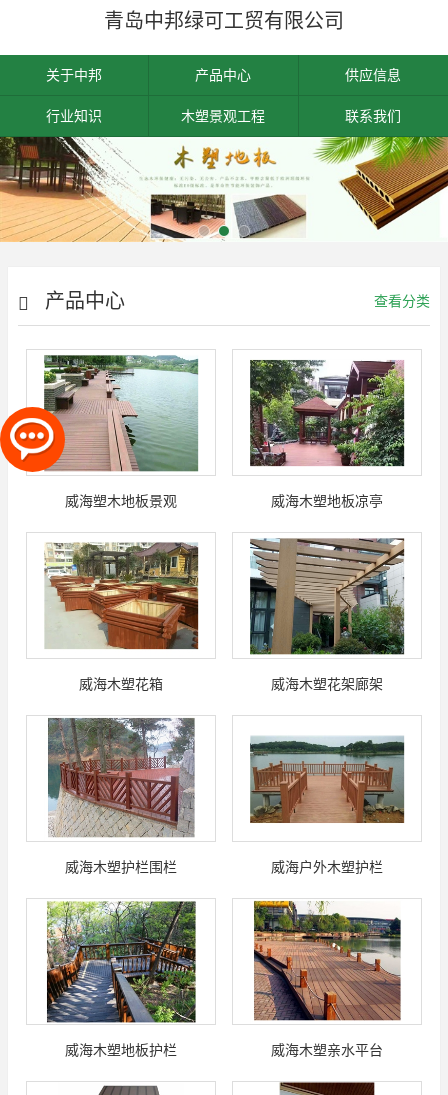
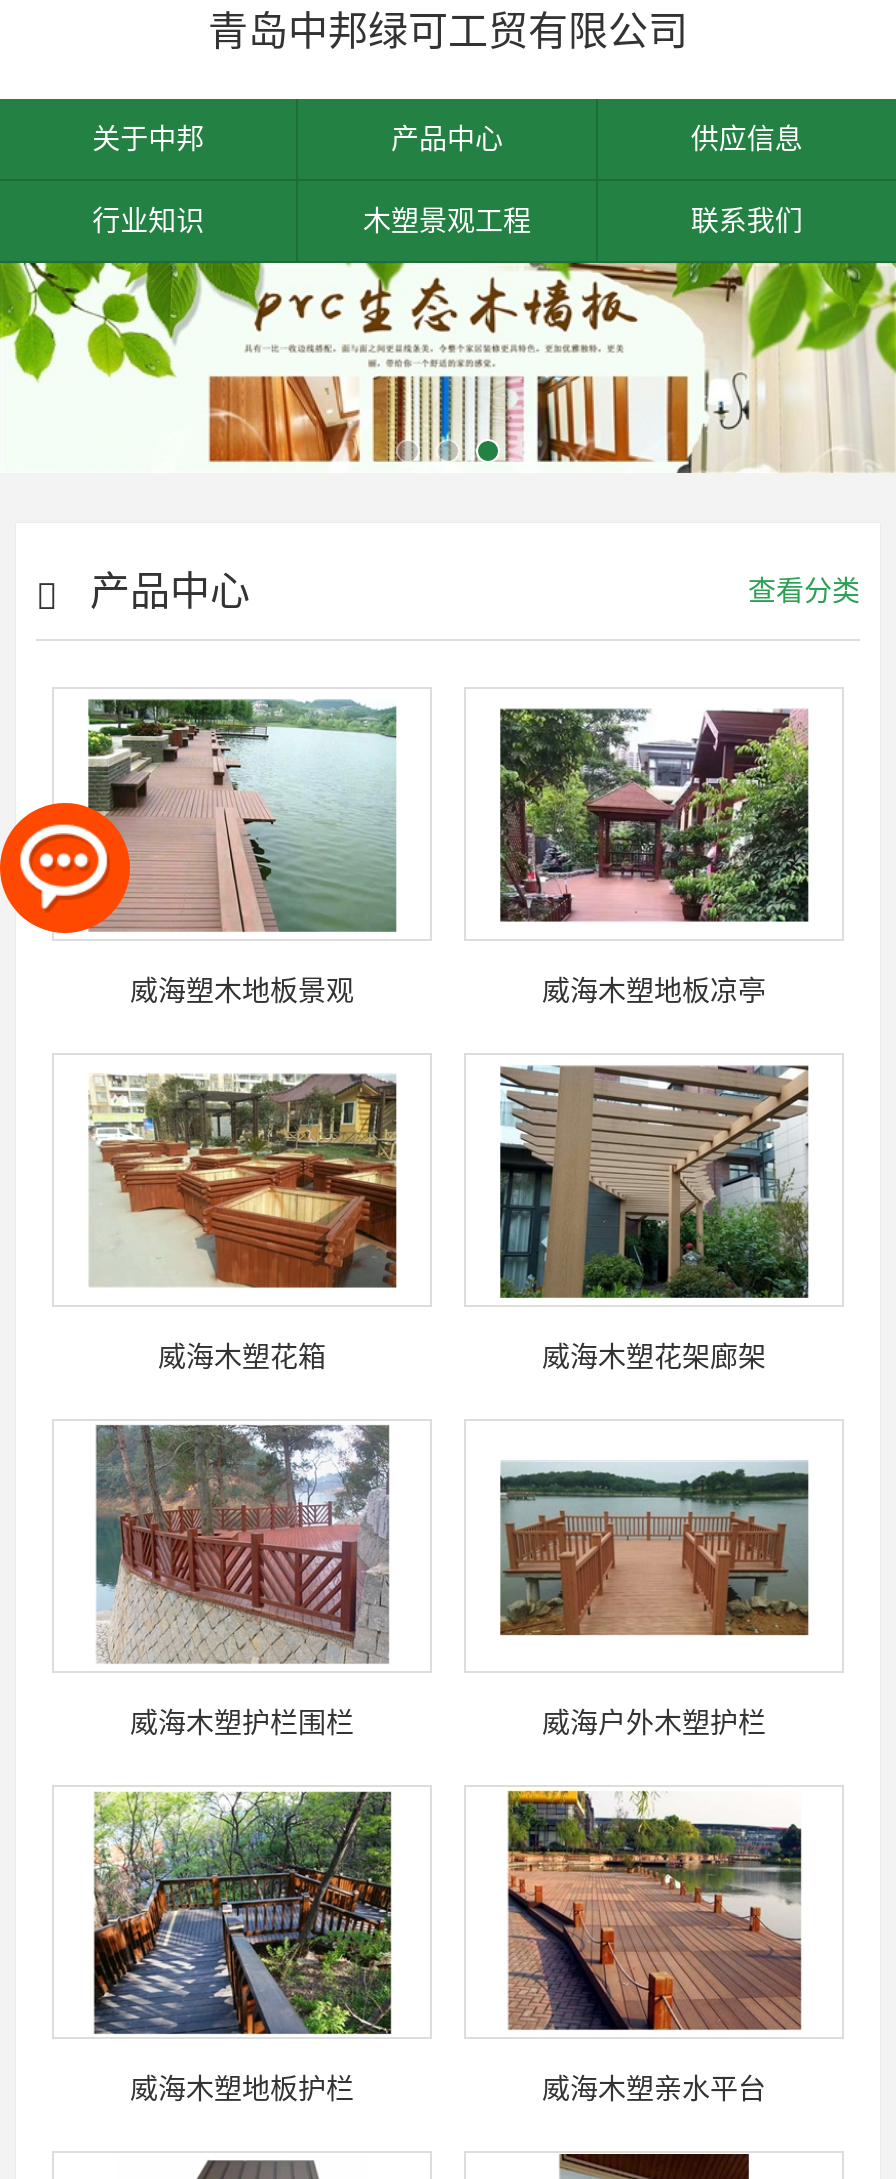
- [image]
+ [image]
